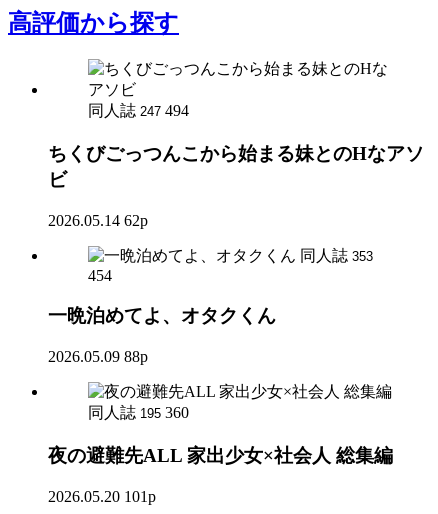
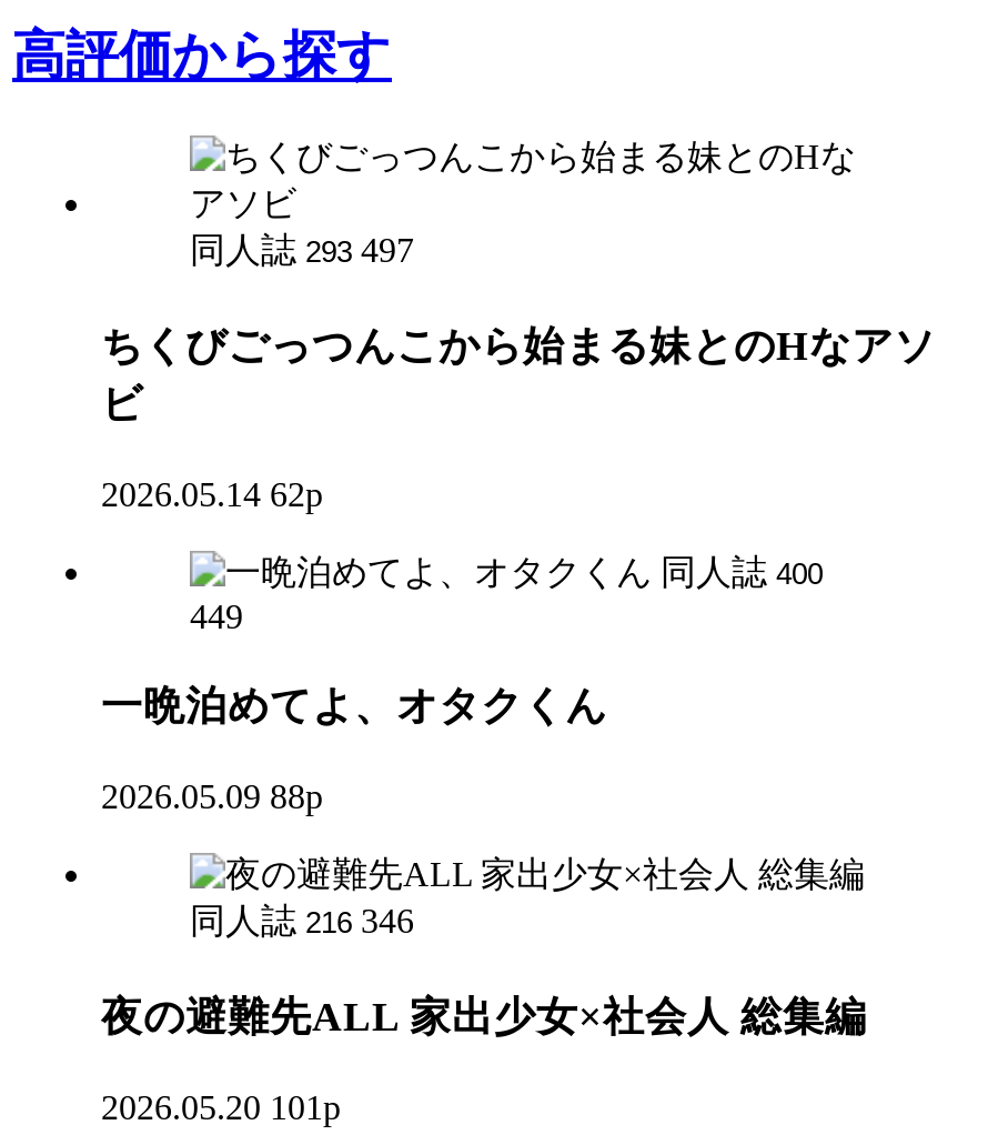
- 同人誌 247 494
+ 同人誌 293 497

- 同人誌 353
+ 同人誌 400

- 454
+ 449

- 同人誌 195 360
+ 同人誌 216 346
